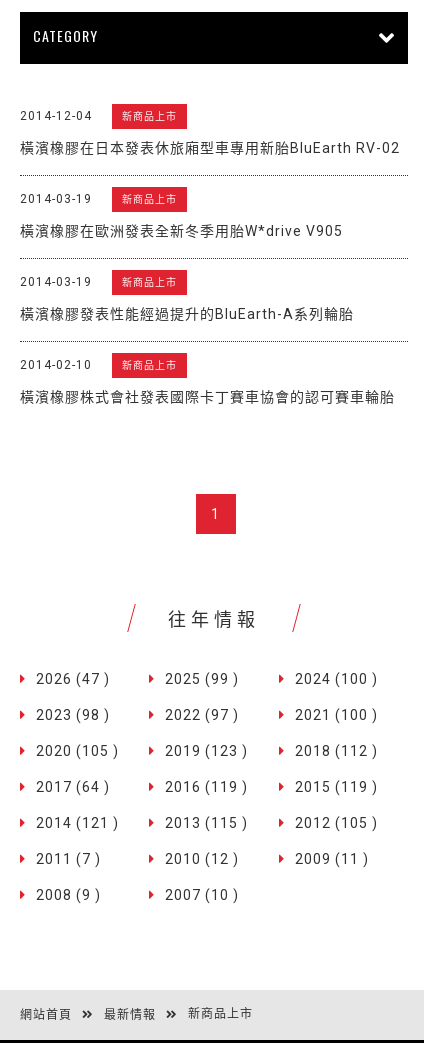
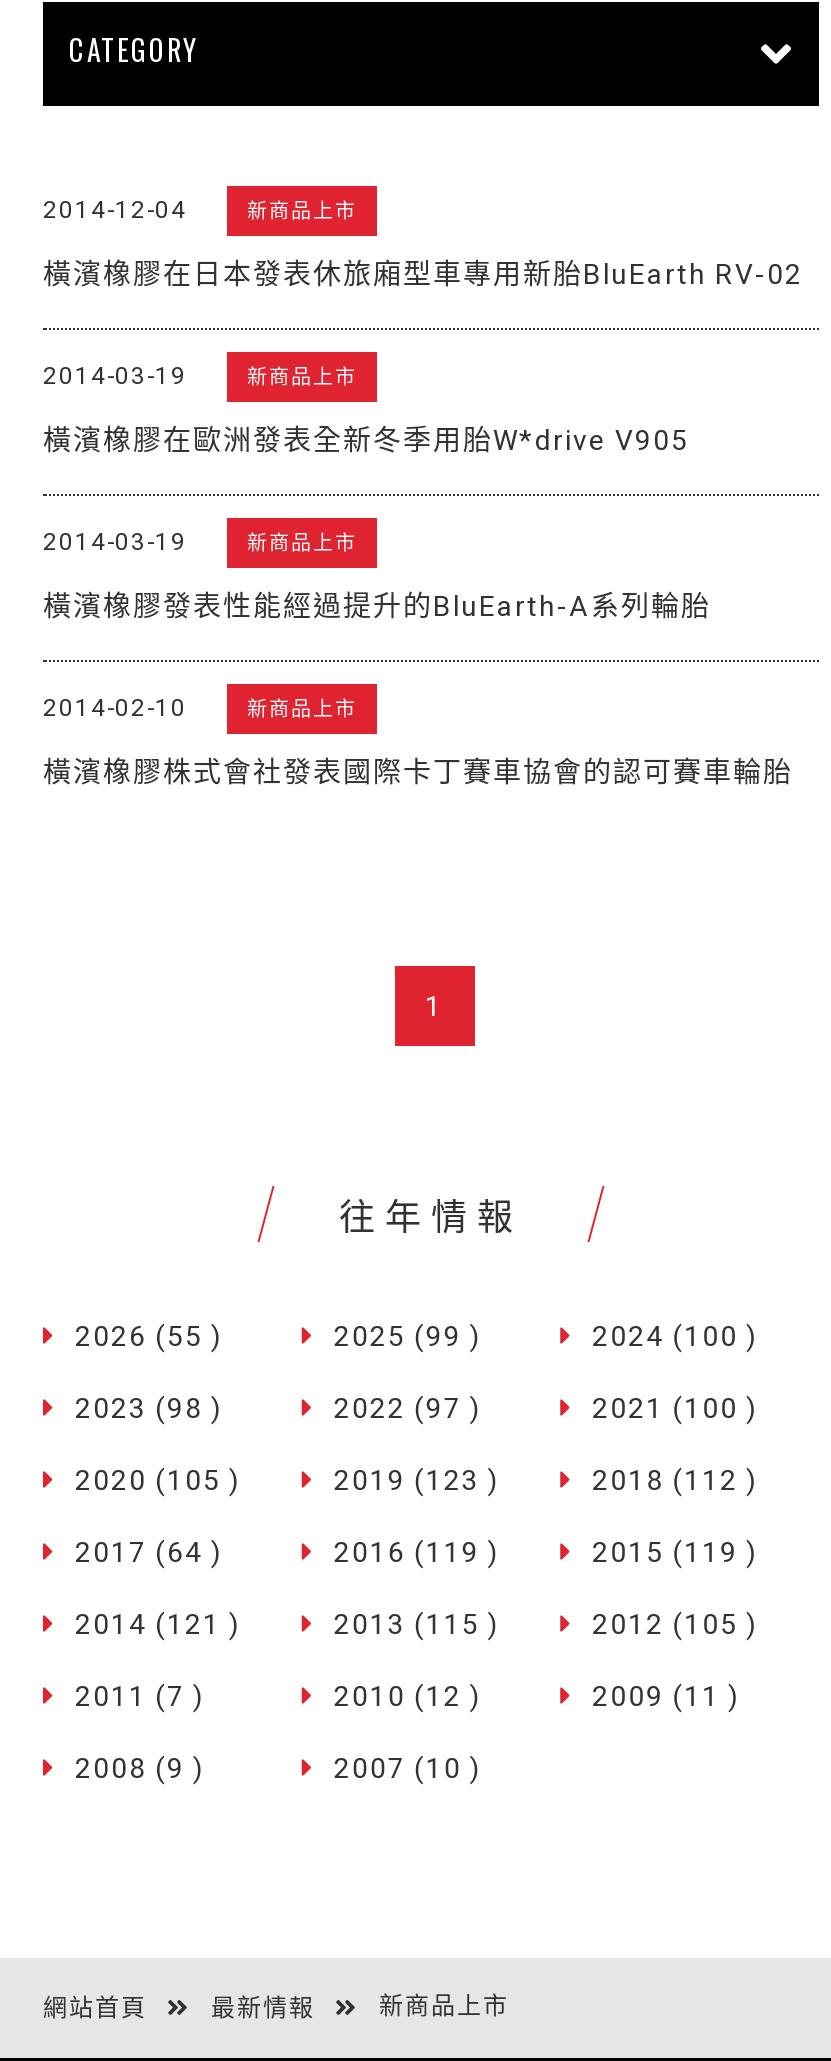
- 2026 (47 )
+ 2026 (55 )
